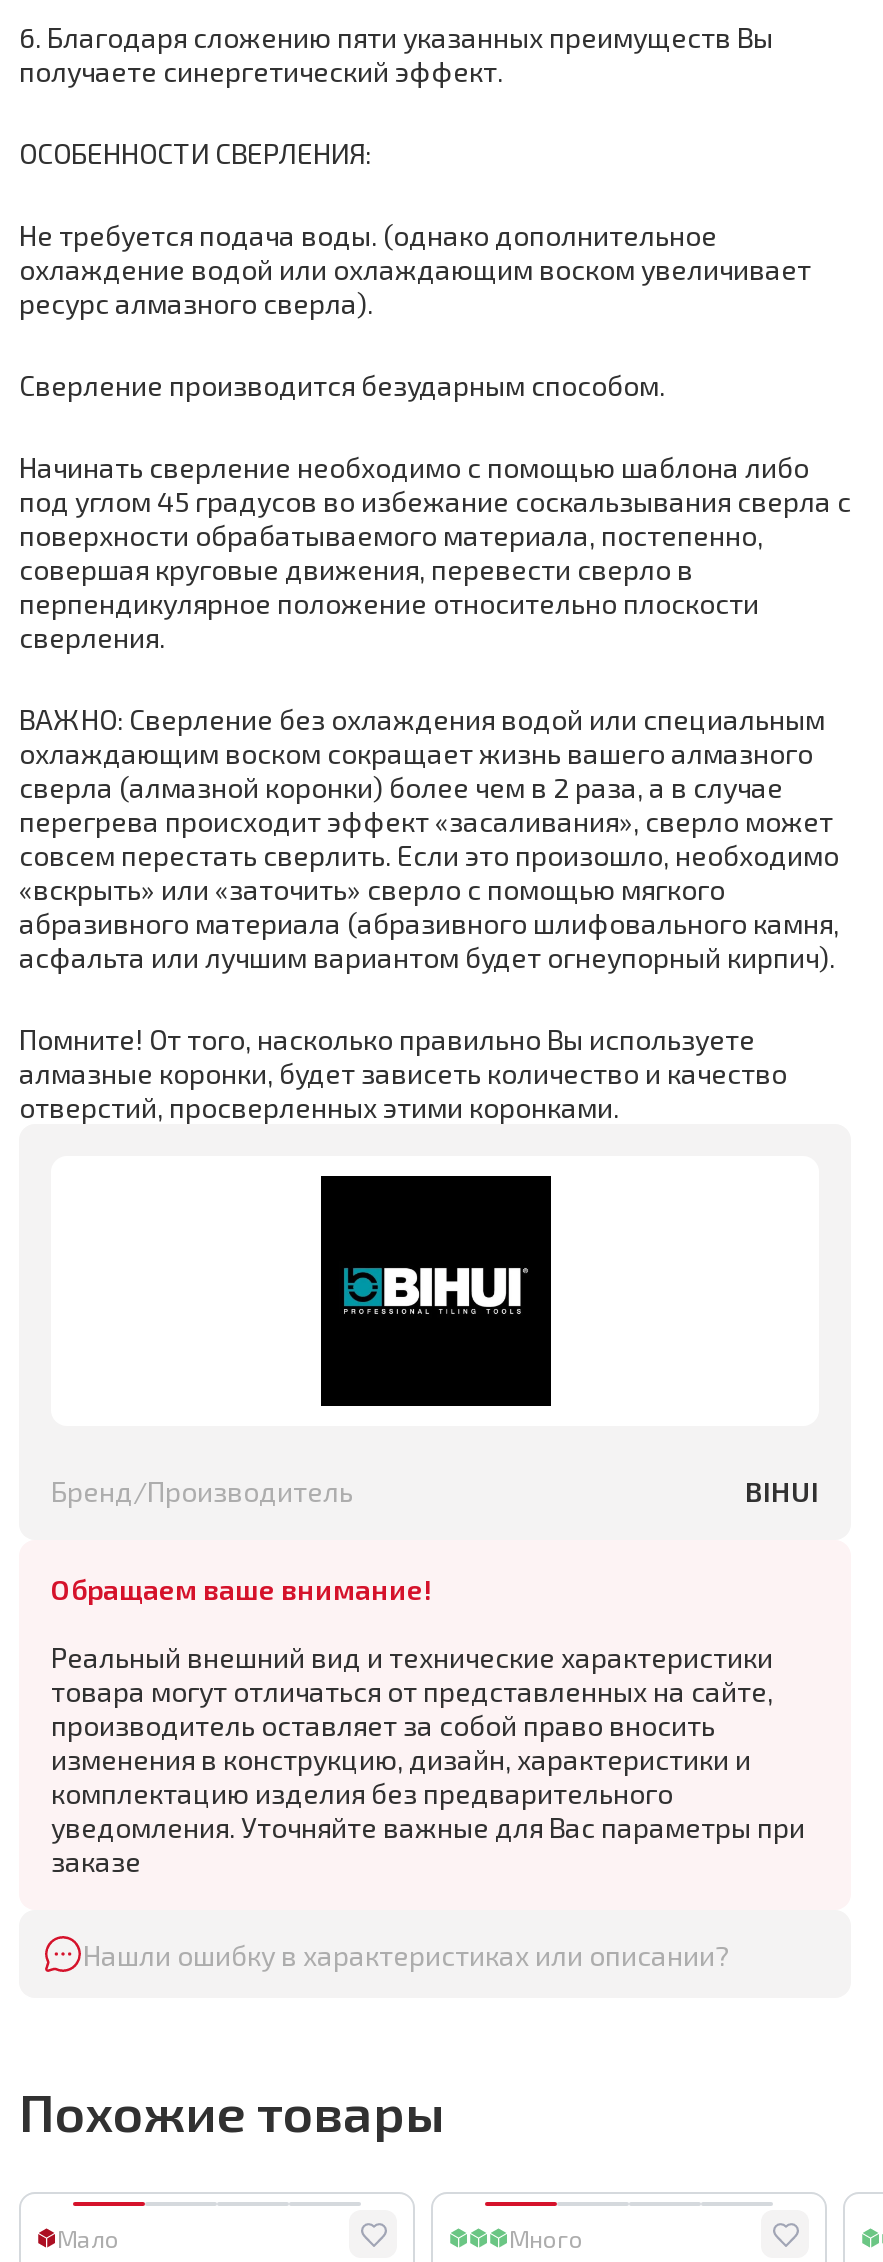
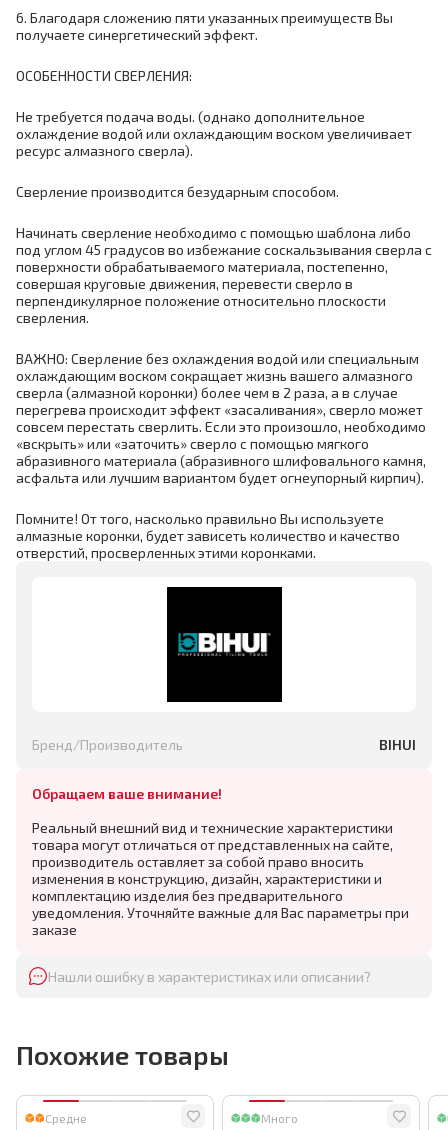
- Мало
+ Средне
